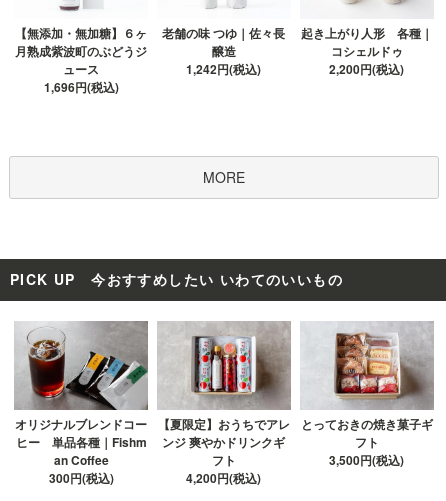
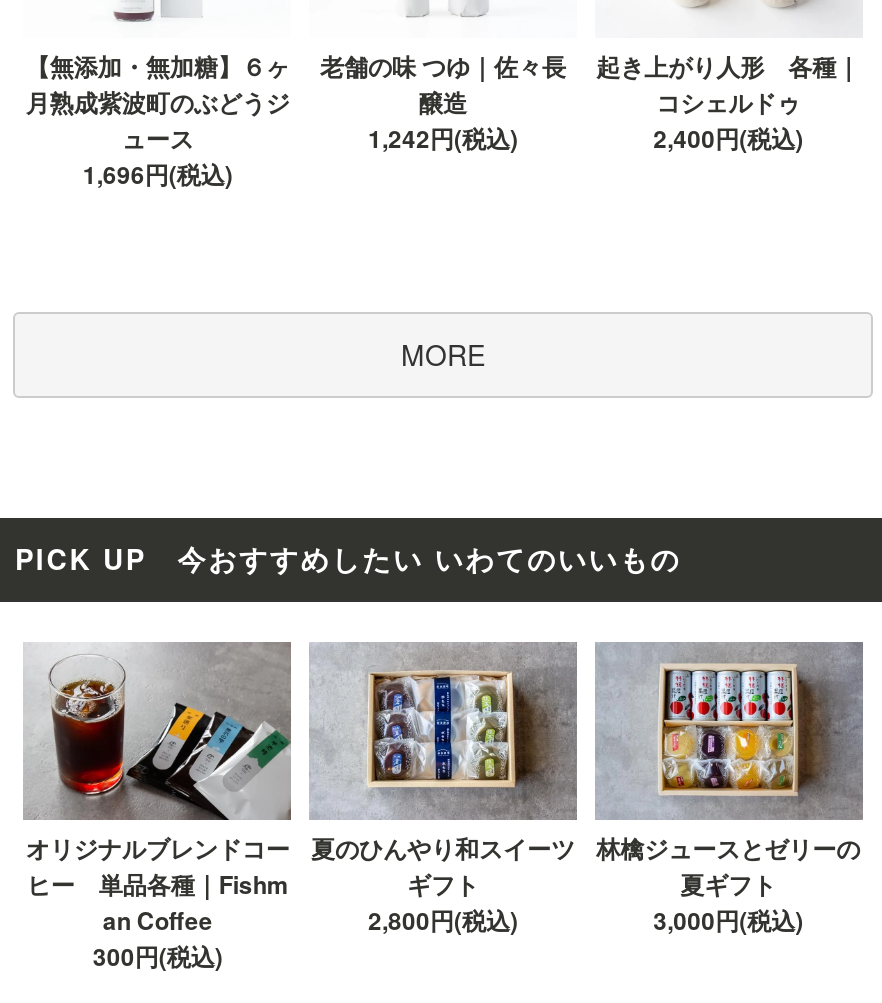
- 2,200円(税込)
+ 2,400円(税込)

- [image]
- 【夏限定】おうちでアレ
- ンジ 爽やかドリンクギ
- フト
- 4,200円(税込)
+ [image]
+ 夏のひんやり和スイーツ
+ ギフト
+ 2,800円(税込)

- [image]
- とっておきの焼き菓子ギ
- フト
- 3,500円(税込)
+ [image]
+ 林檎ジュースとゼリーの
+ 夏ギフト
+ 3,000円(税込)
